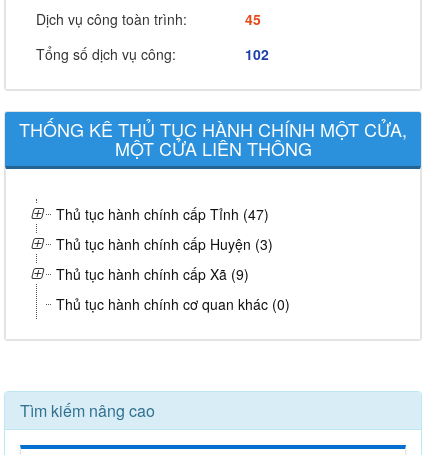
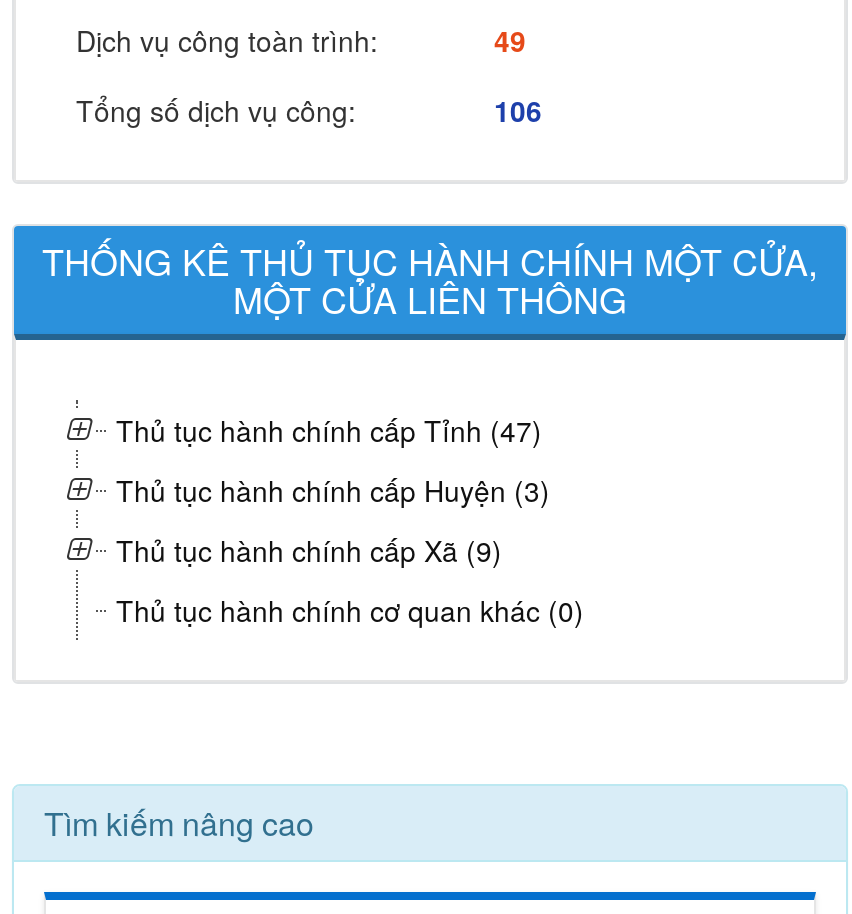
- 45
+ 49

- 102
+ 106
